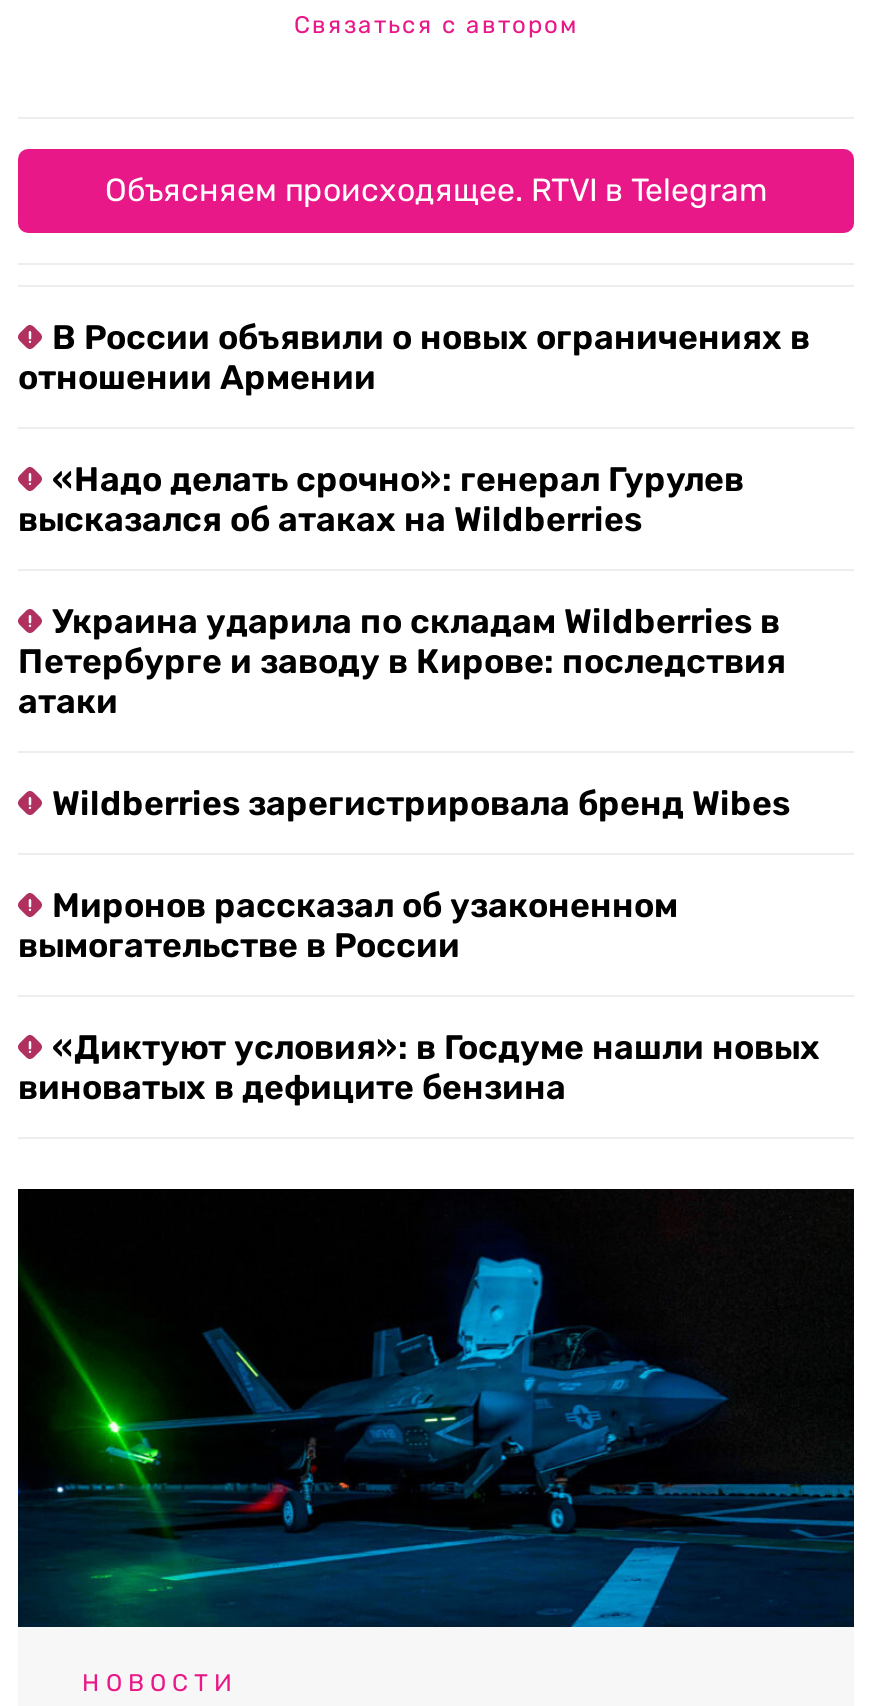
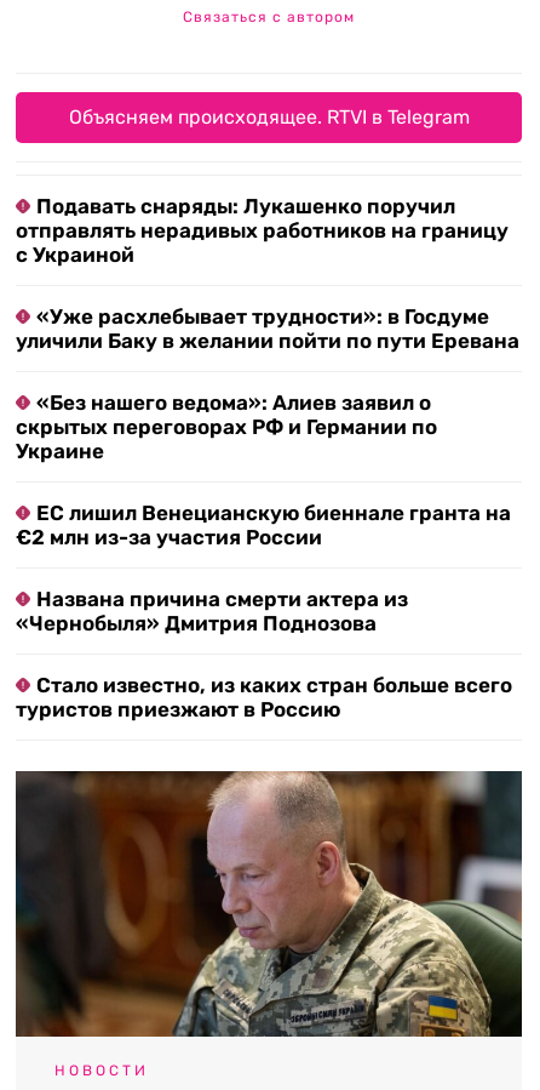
- В России объявили о новых ограничениях в
- отношении Армении
+ Подавать снаряды: Лукашенко поручил
+ отправлять нерадивых работников на границу
+ с Украиной

- «Надо делать срочно»: генерал Гурулев
- высказался об атаках на Wildberries
+ «Уже расхлебывает трудности»: в Госдуме
+ уличили Баку в желании пойти по пути Еревана

- Украина ударила по складам Wildberries в
- Петербурге и заводу в Кирове: последствия
- атаки
+ «Без нашего ведома»: Алиев заявил о
+ скрытых переговорах РФ и Германии по
+ Украине

- Wildberries зарегистрировала бренд Wibes
+ ЕС лишил Венецианскую биеннале гранта на
+ €2 млн из-за участия России

- Миронов рассказал об узаконенном
- вымогательстве в России
+ Названа причина смерти актера из
+ «Чернобыля» Дмитрия Поднозова

- «Диктуют условия»: в Госдуме нашли новых
- виноватых в дефиците бензина
+ Стало известно, из каких стран больше всего
+ туристов приезжают в Россию

- [image]
+ [image]
